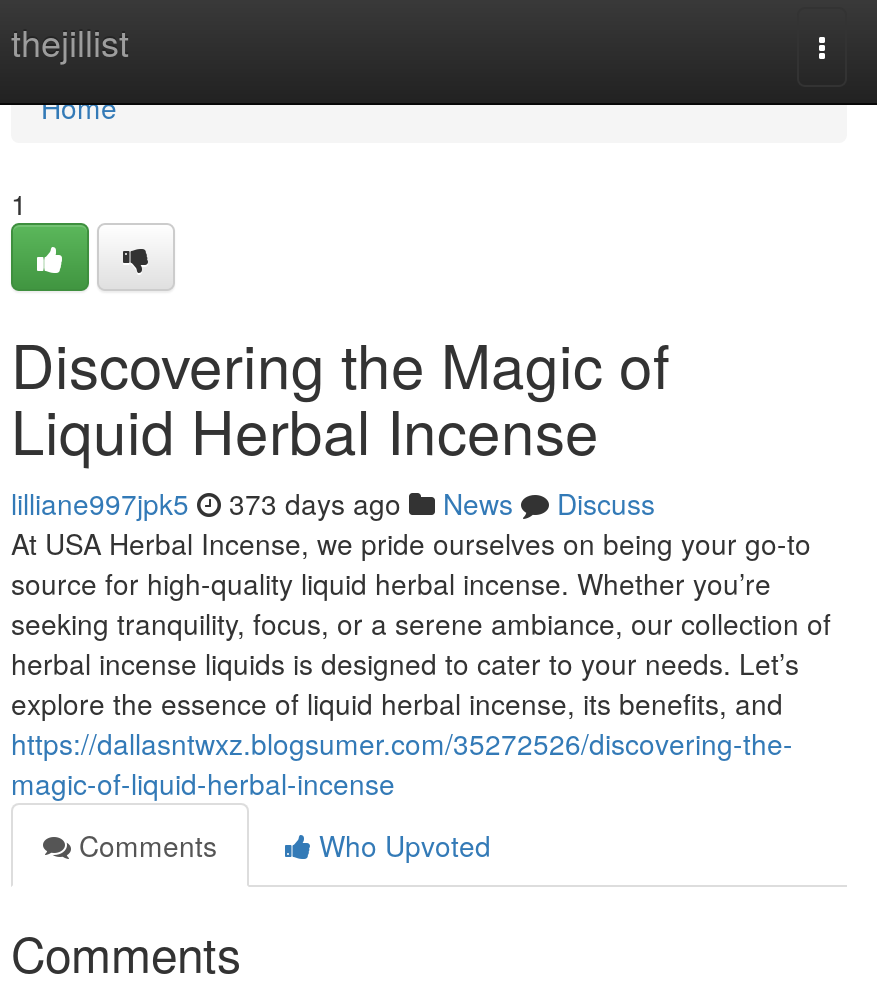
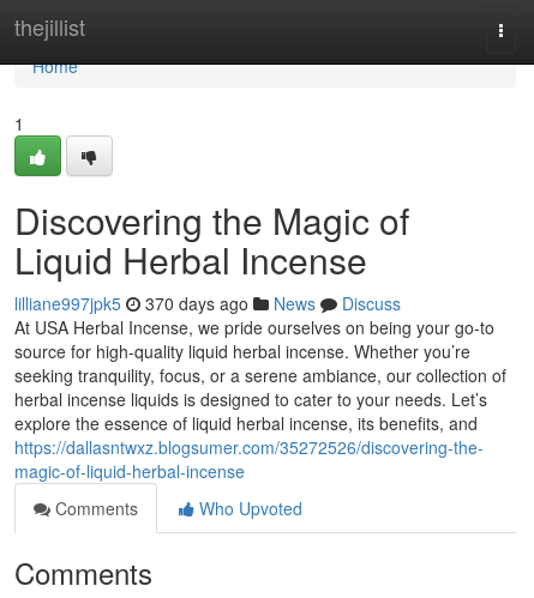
- lilliane997jpk5 373 days ago News Discuss
+ lilliane997jpk5 370 days ago News Discuss
